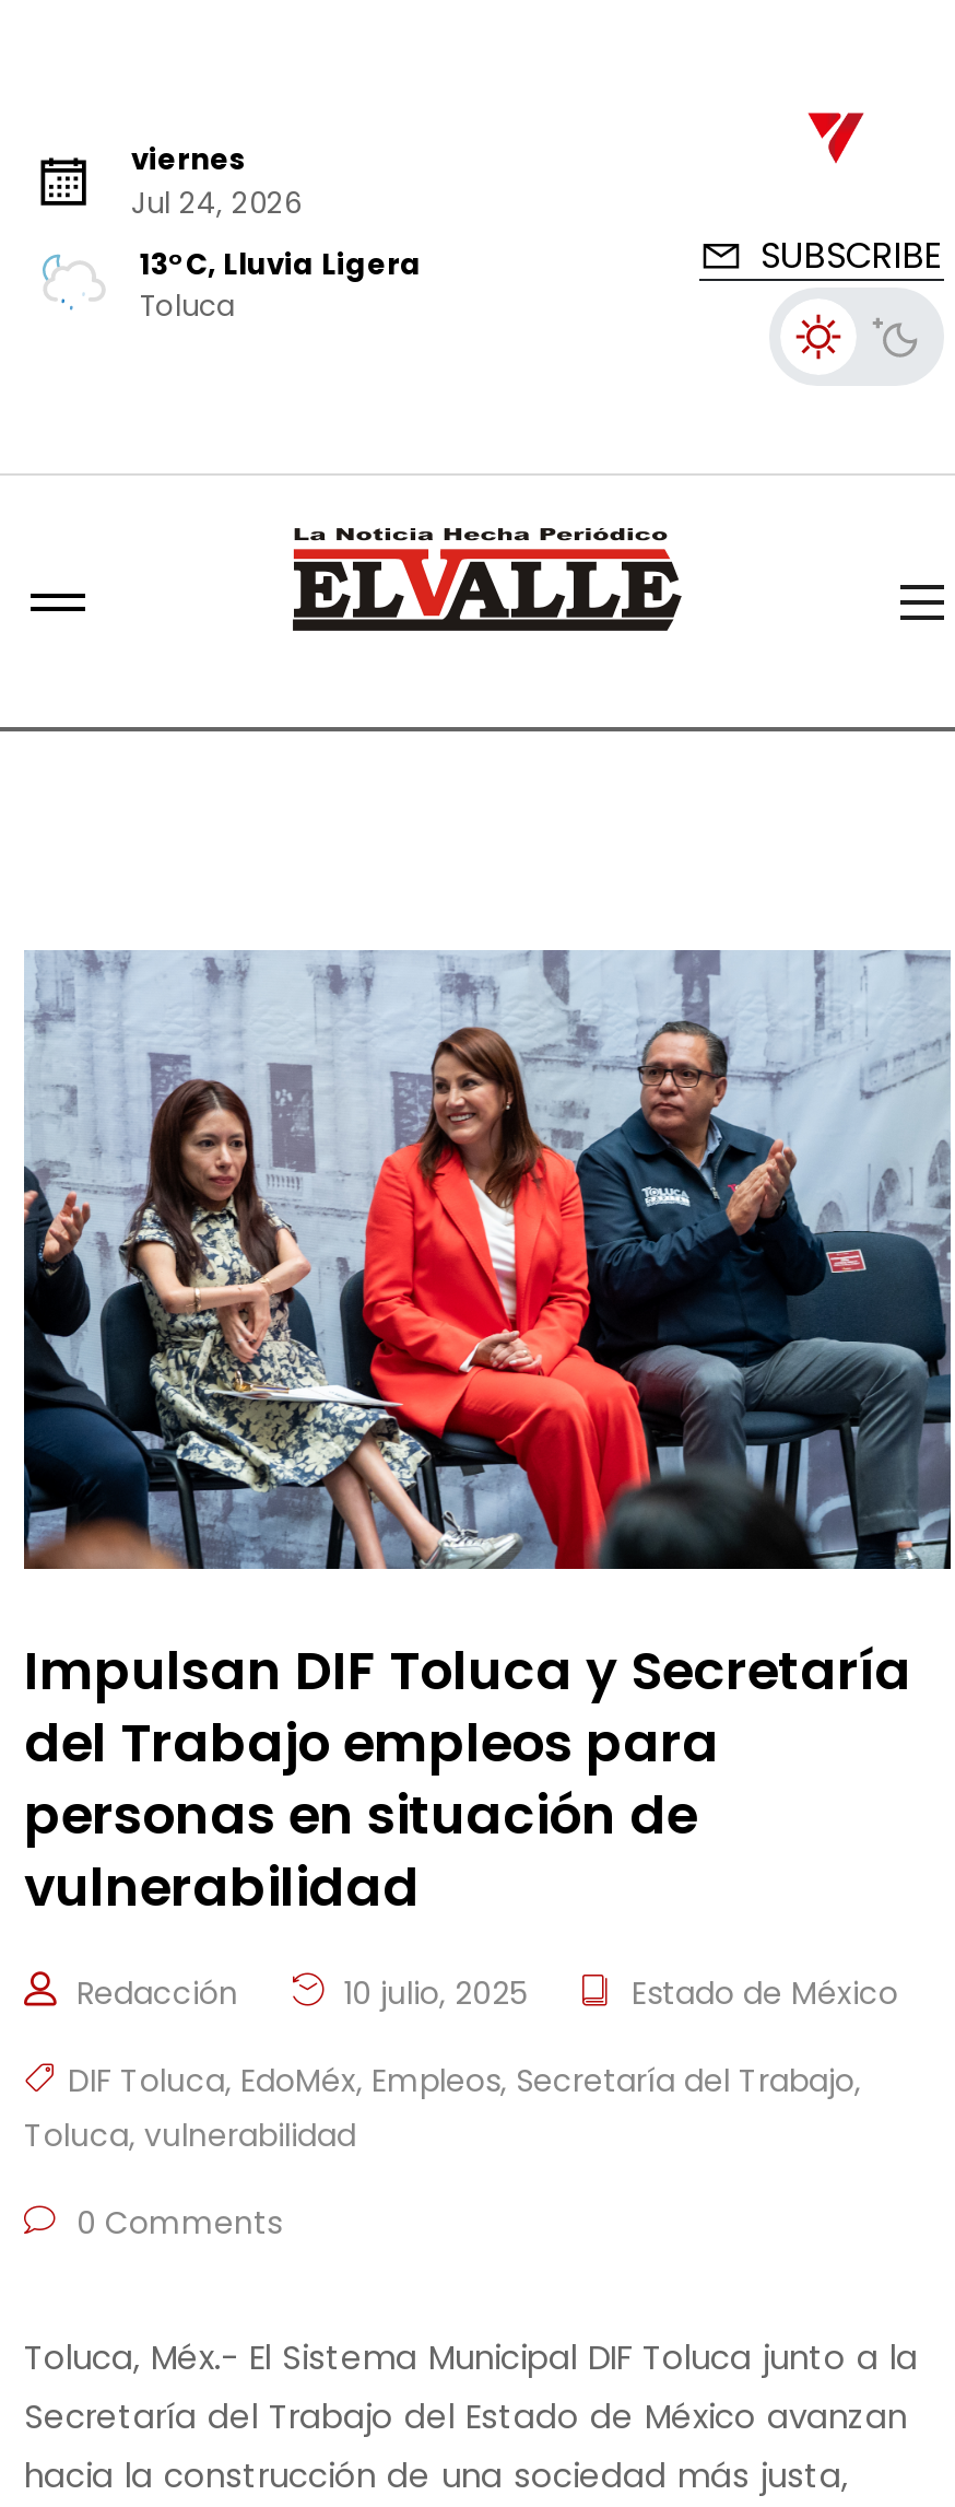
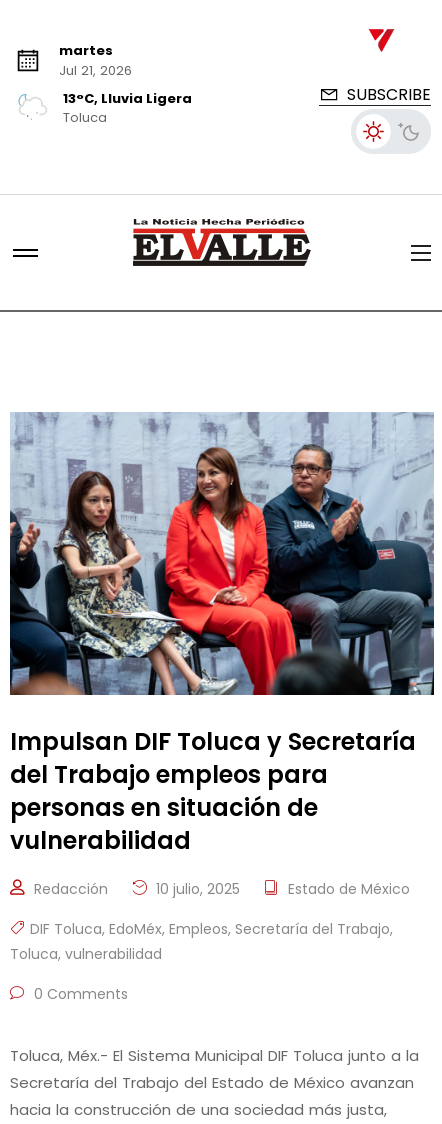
- viernes
- Jul 24, 2026
+ martes
+ Jul 21, 2026
